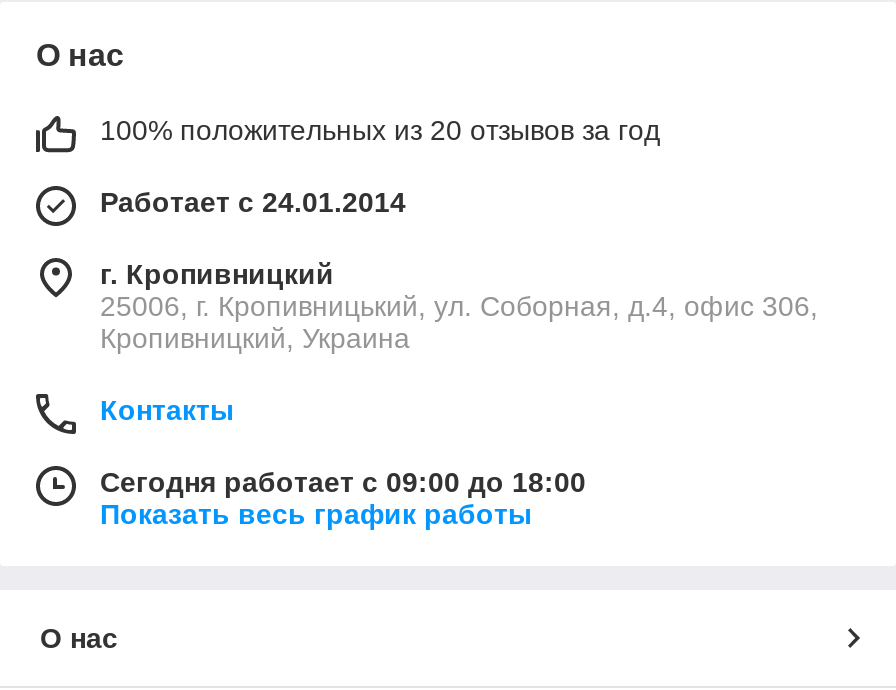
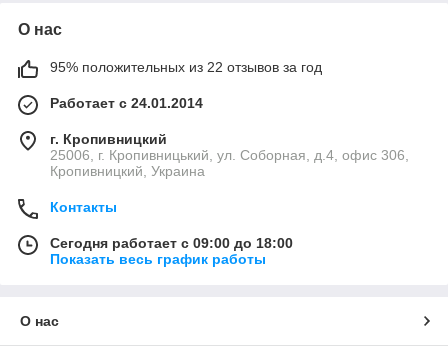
- 100% положительных из 20 отзывов за год
+ 95% положительных из 22 отзывов за год
